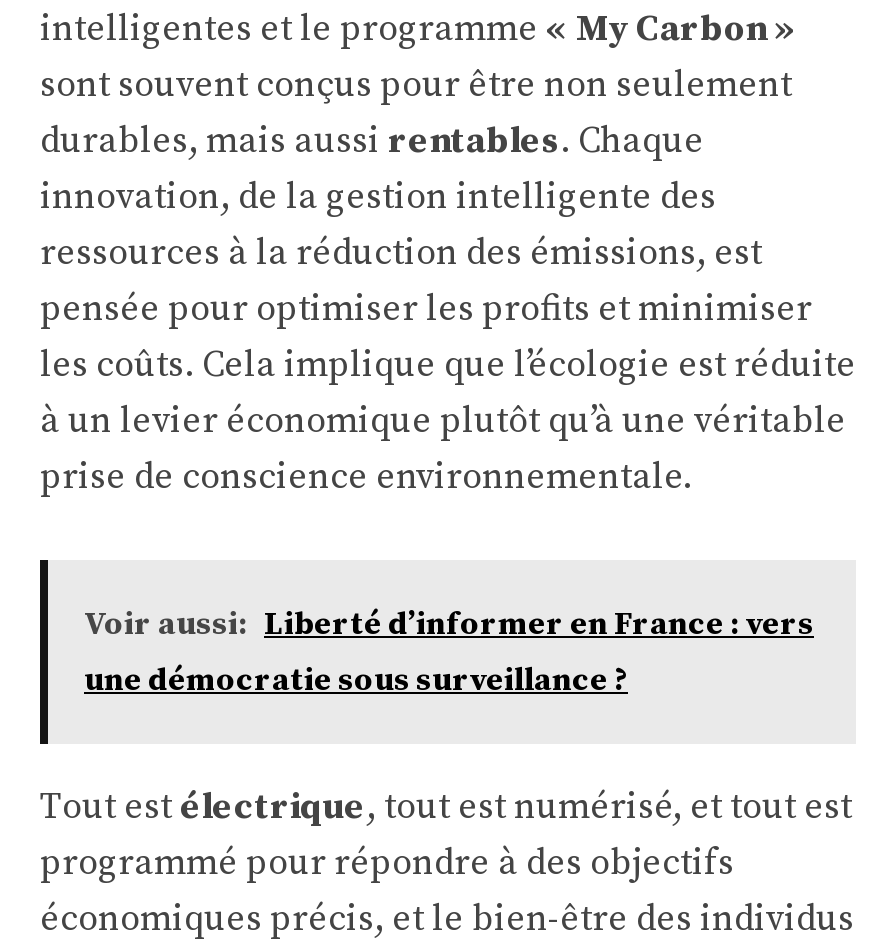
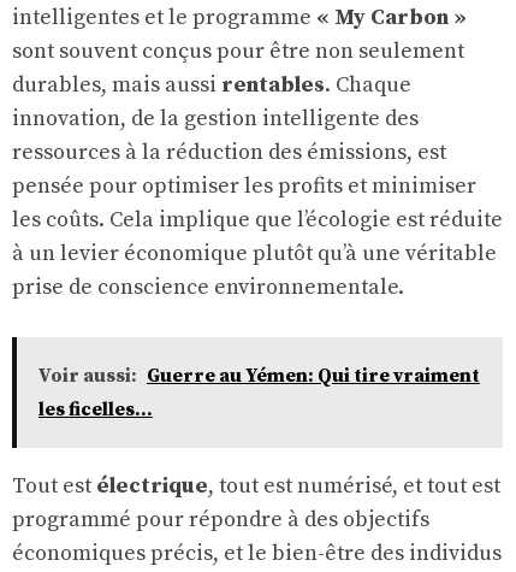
- Voir aussi: Liberté d’informer en France : vers
- une démocratie sous surveillance ?
+ Voir aussi: Guerre au Yémen: Qui tire vraiment
+ les ficelles...
